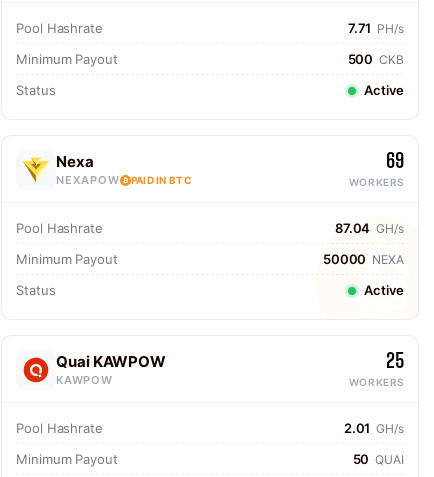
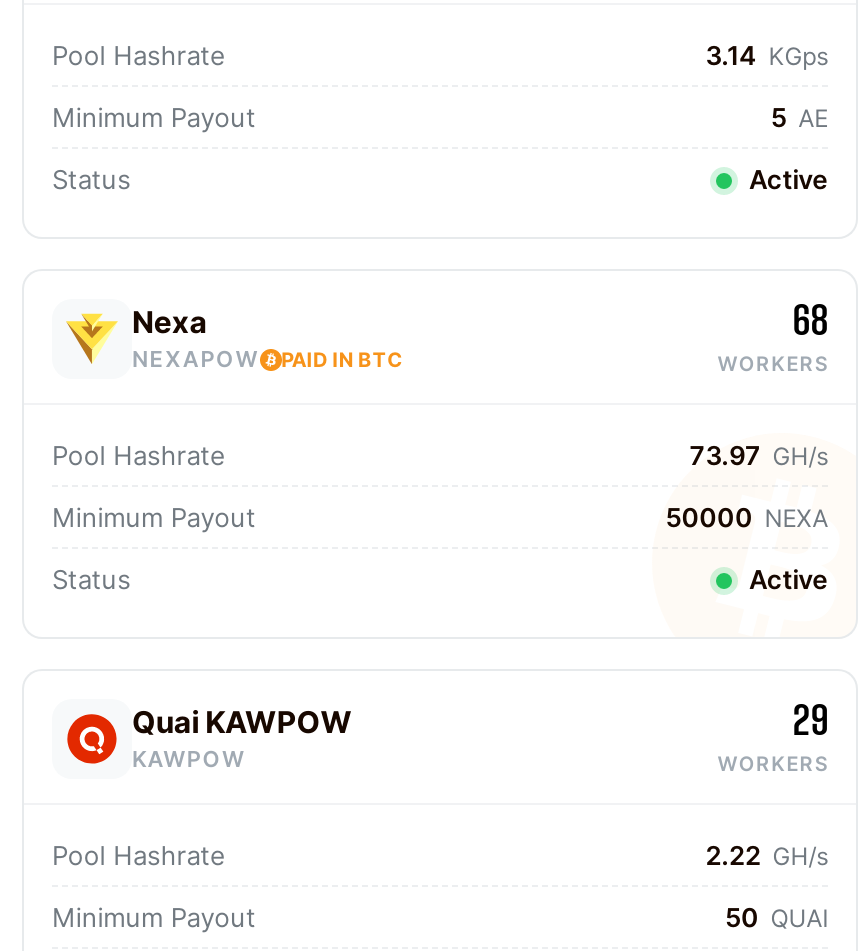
- 7.71 PH/s
+ 3.14 KGps

- 500 CKB
+ 5 AE

- 69
+ 68

- 87.04 GH/s
+ 73.97 GH/s

- 25
+ 29

- 2.01 GH/s
+ 2.22 GH/s
